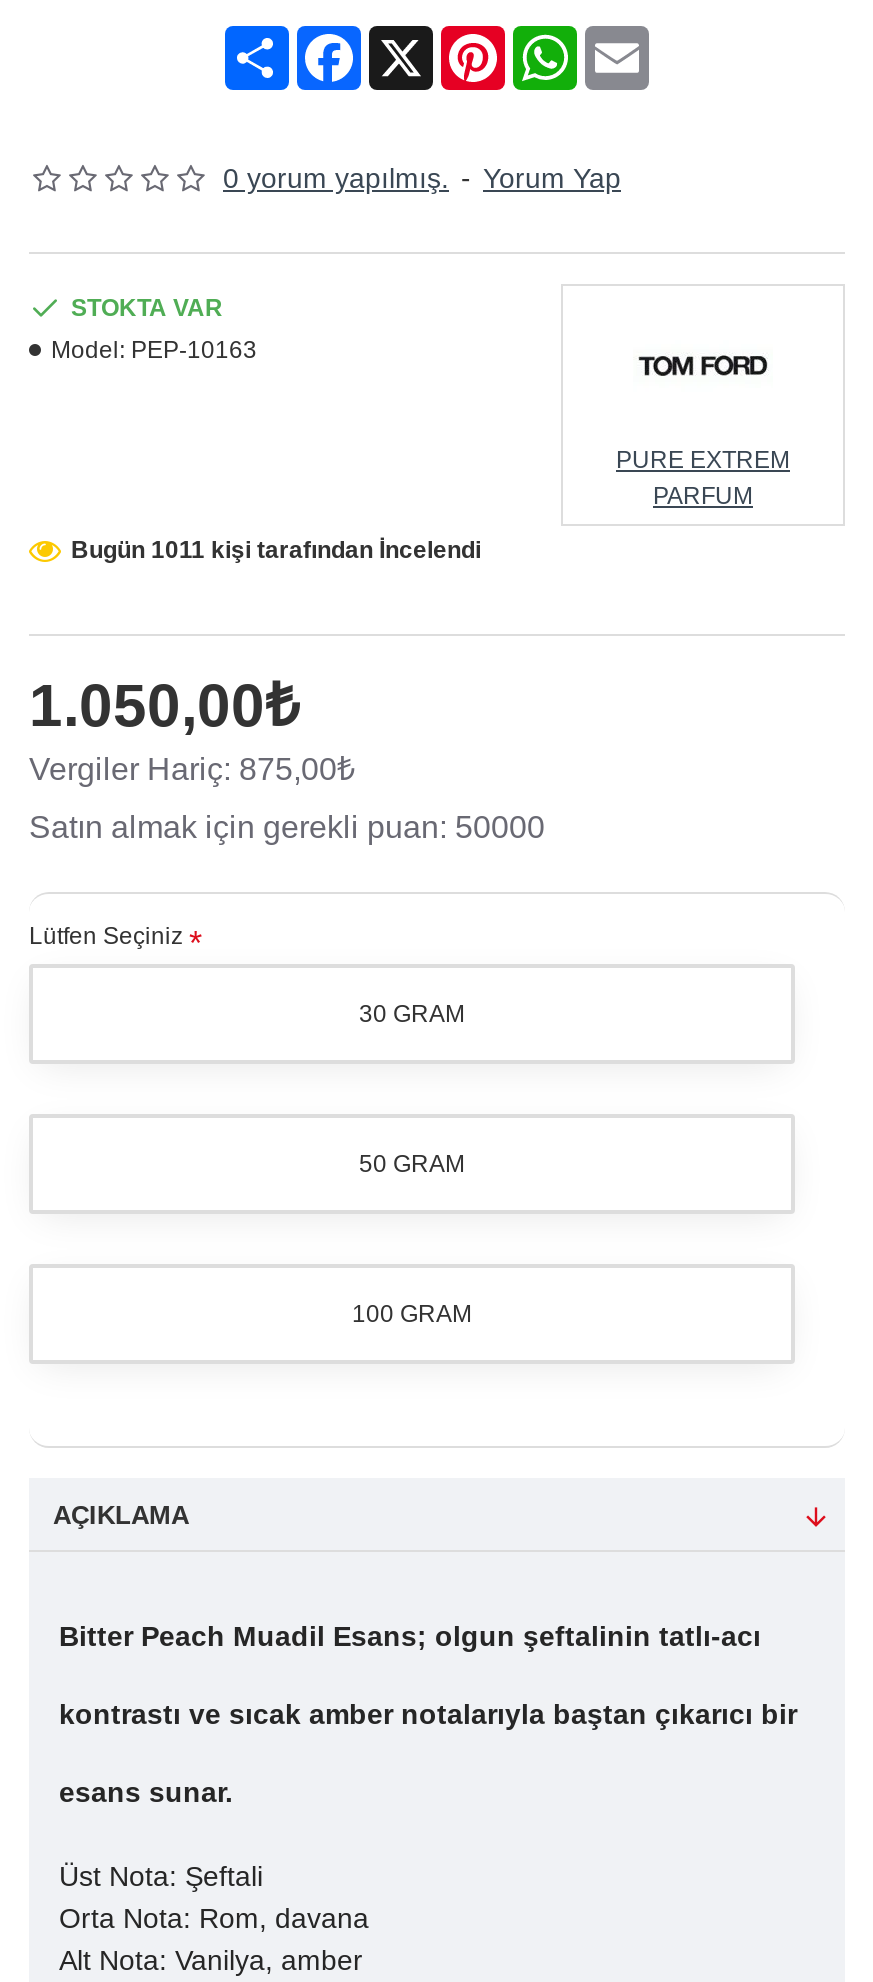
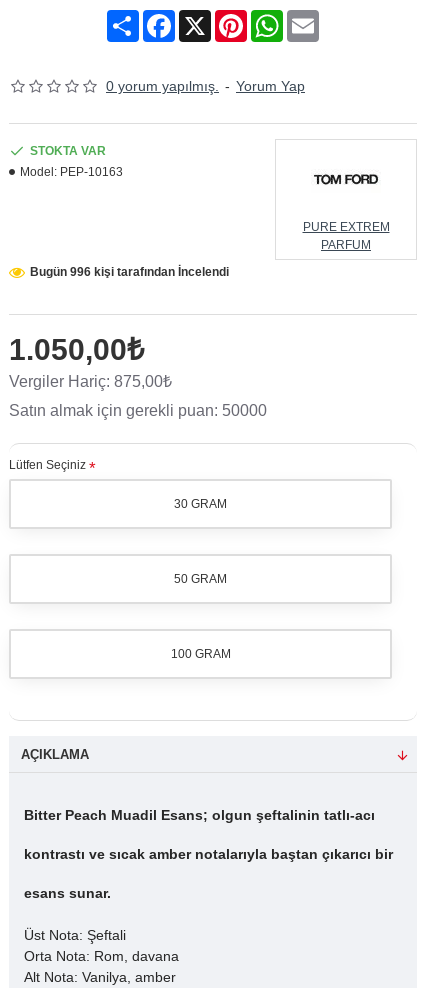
- Bugün 1011 kişi tarafından İncelendi
+ Bugün 996 kişi tarafından İncelendi
